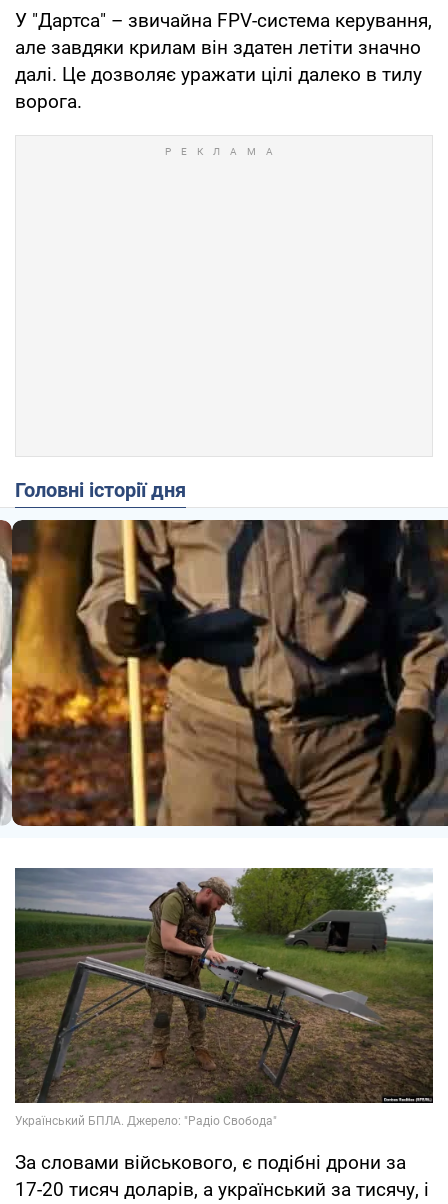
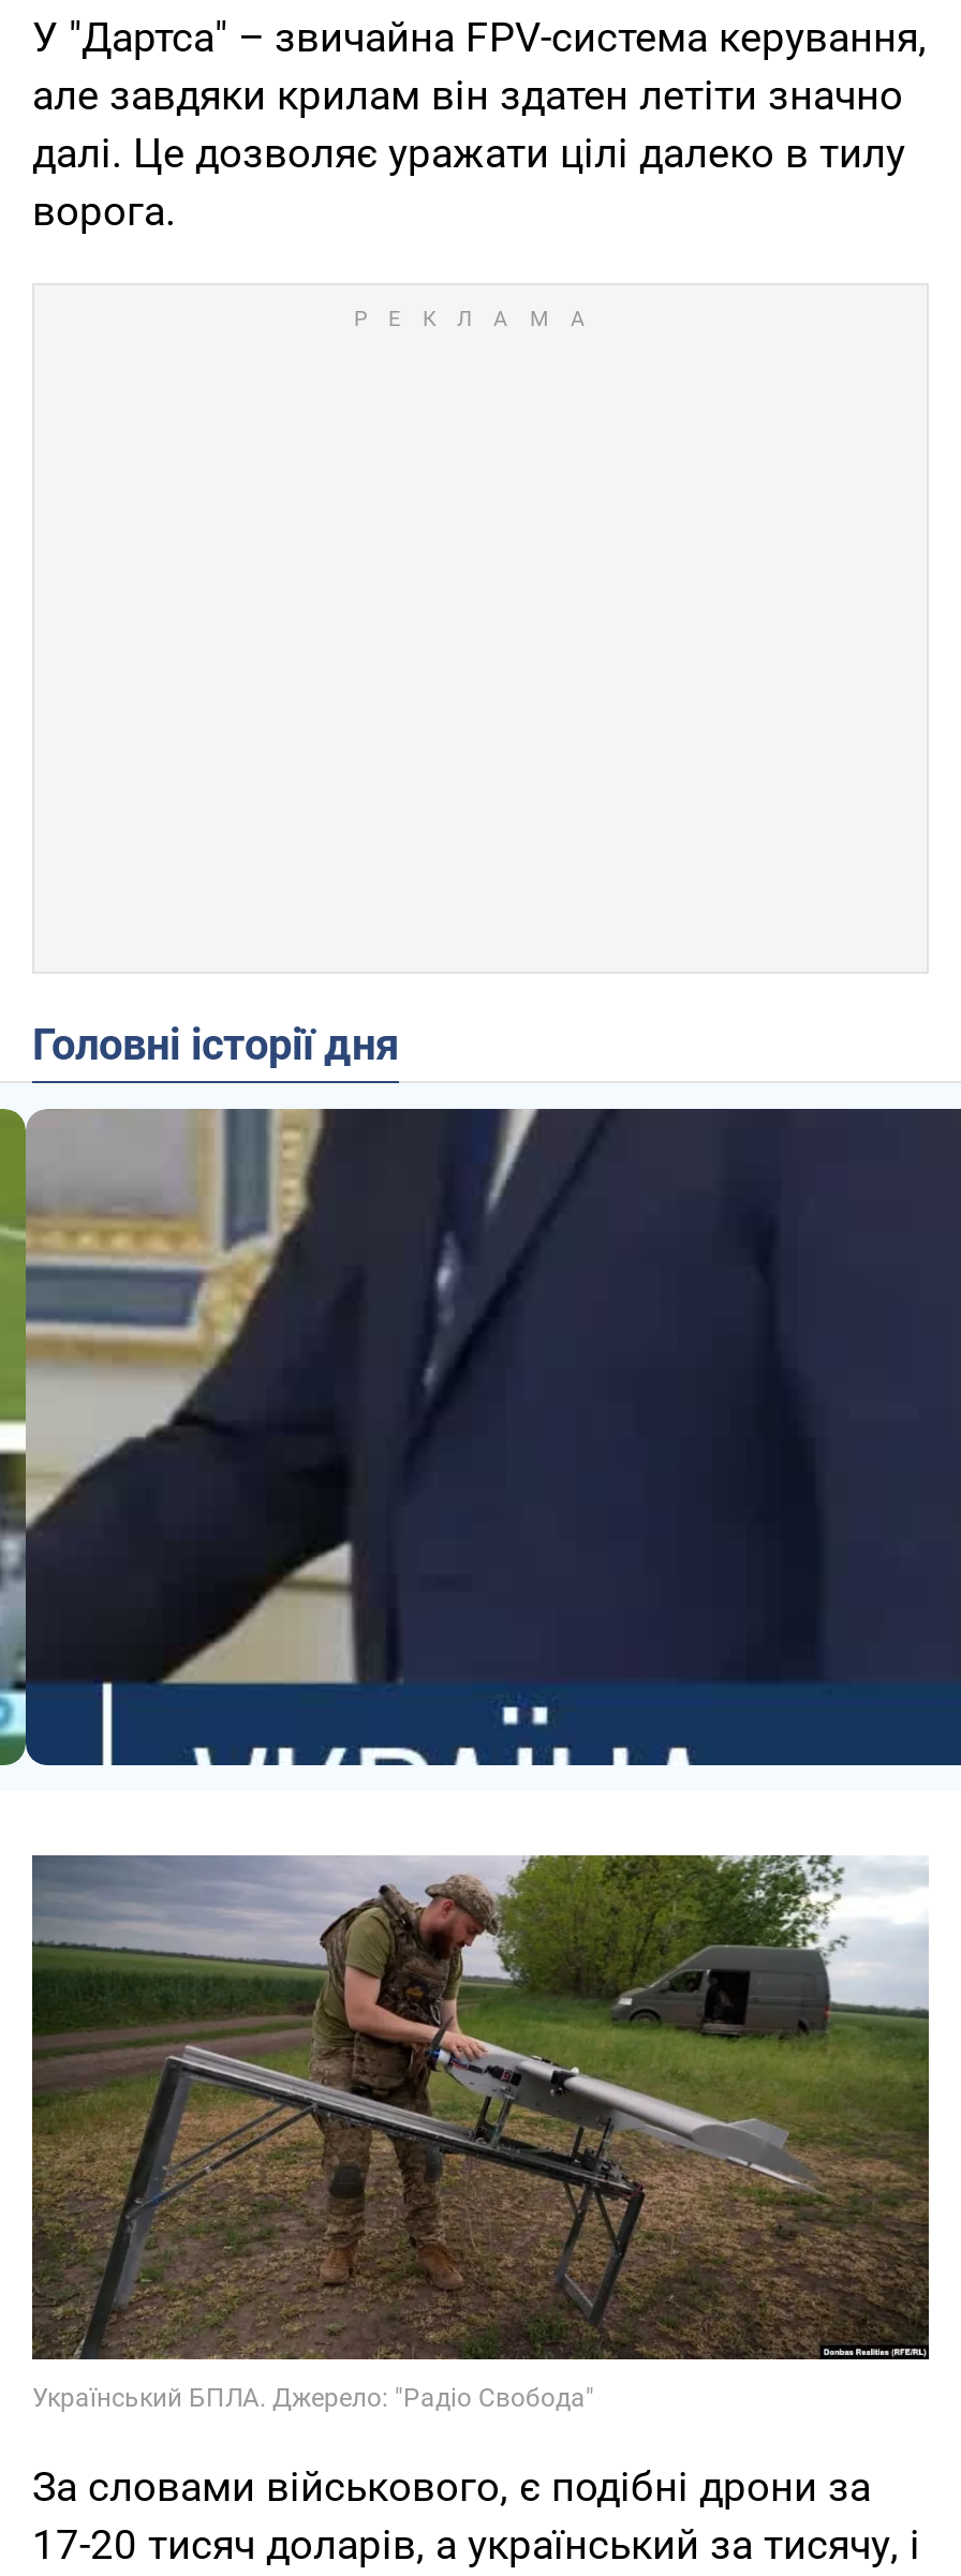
- [image]
+ [image]
